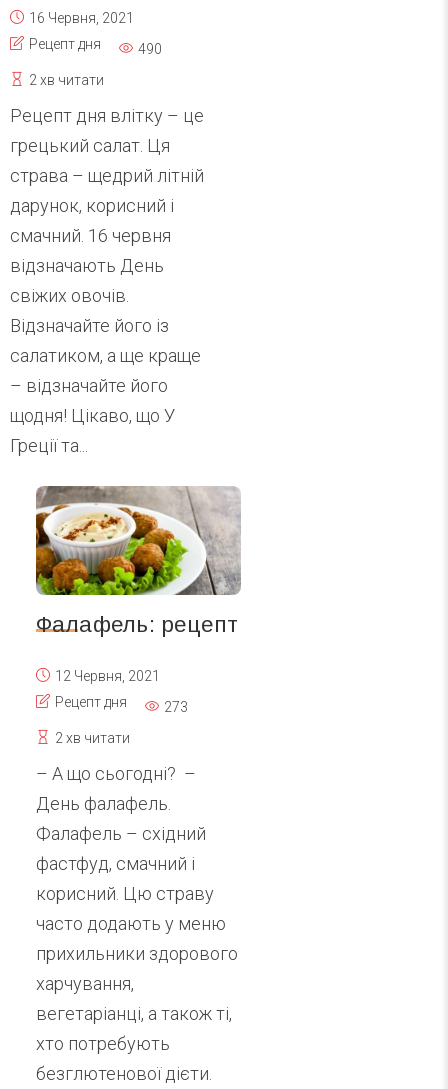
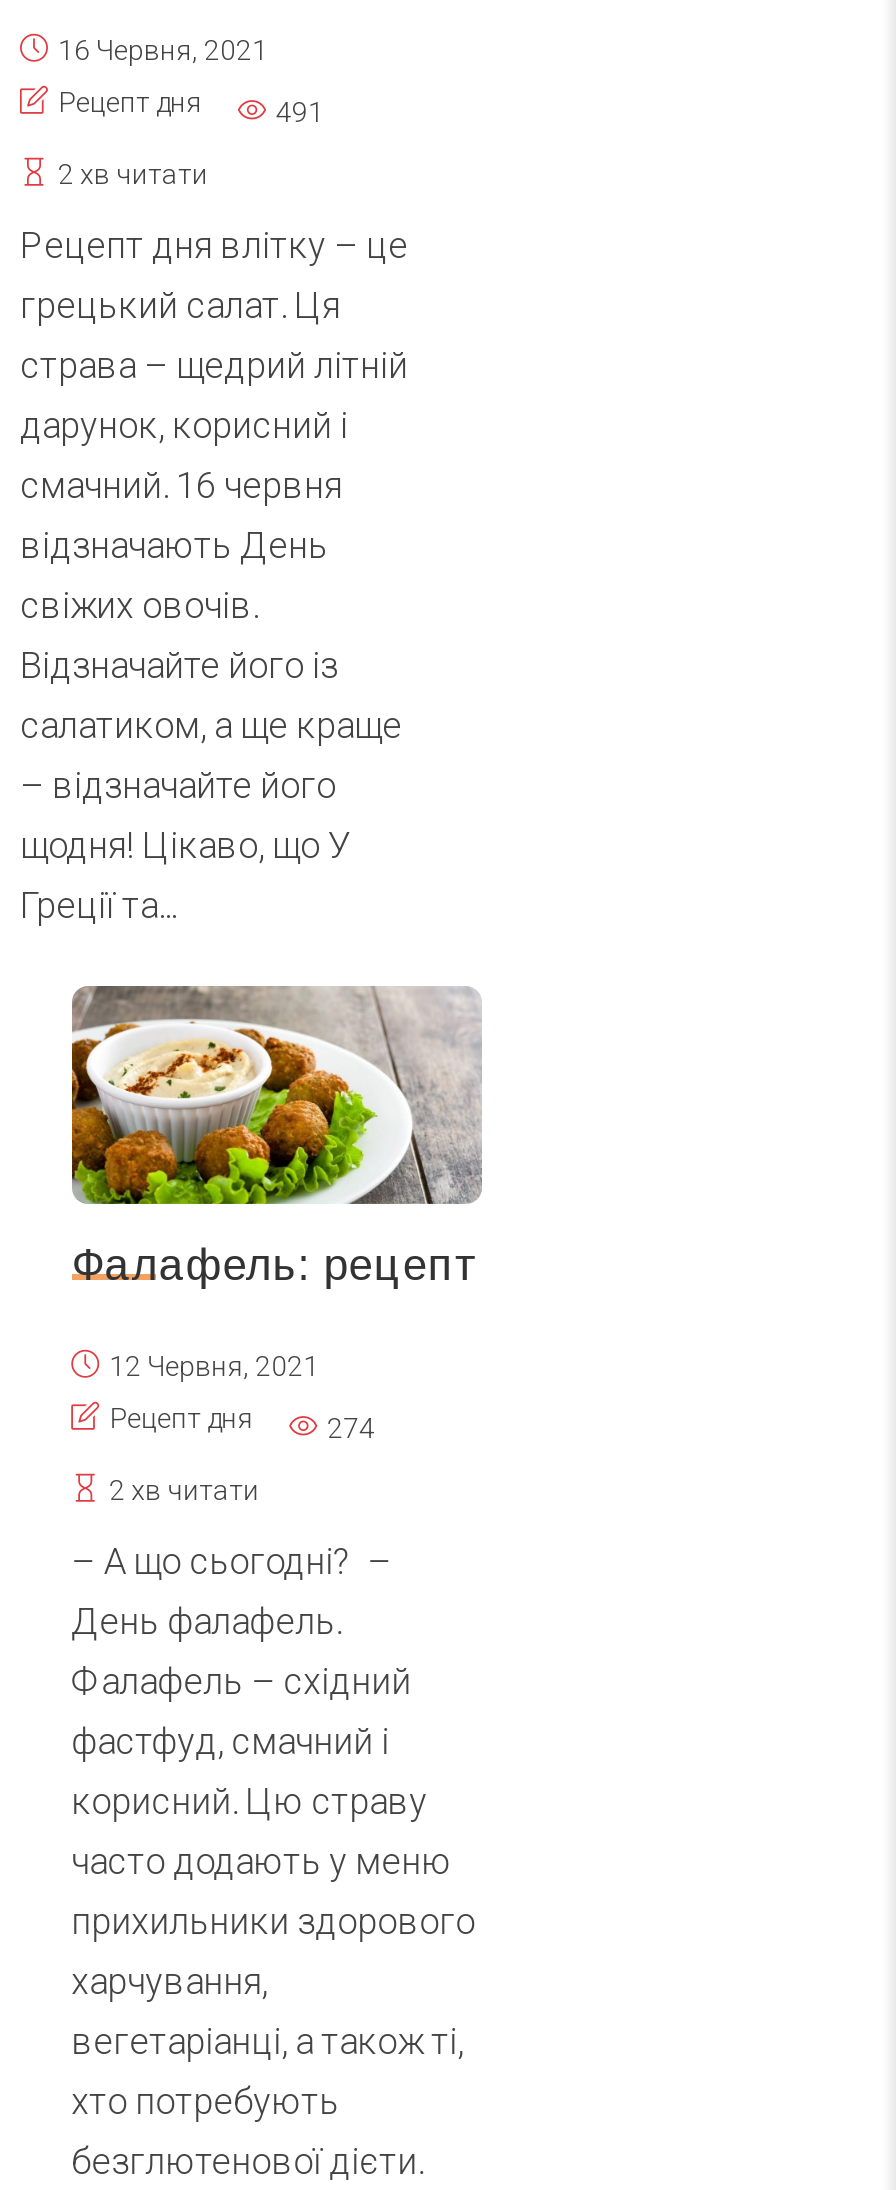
- 490
+ 491

- 273
+ 274
